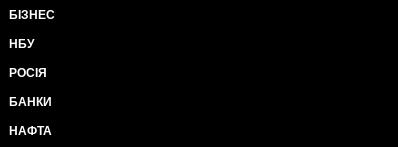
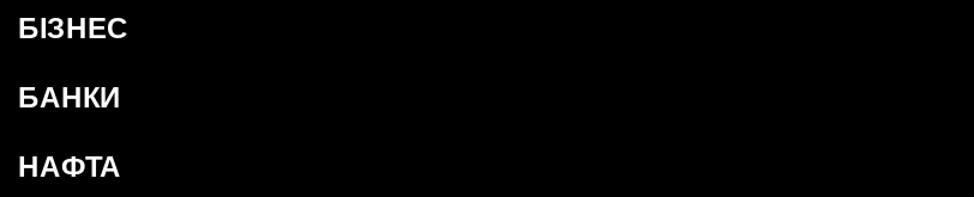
- НБУ
- РОСІЯ
